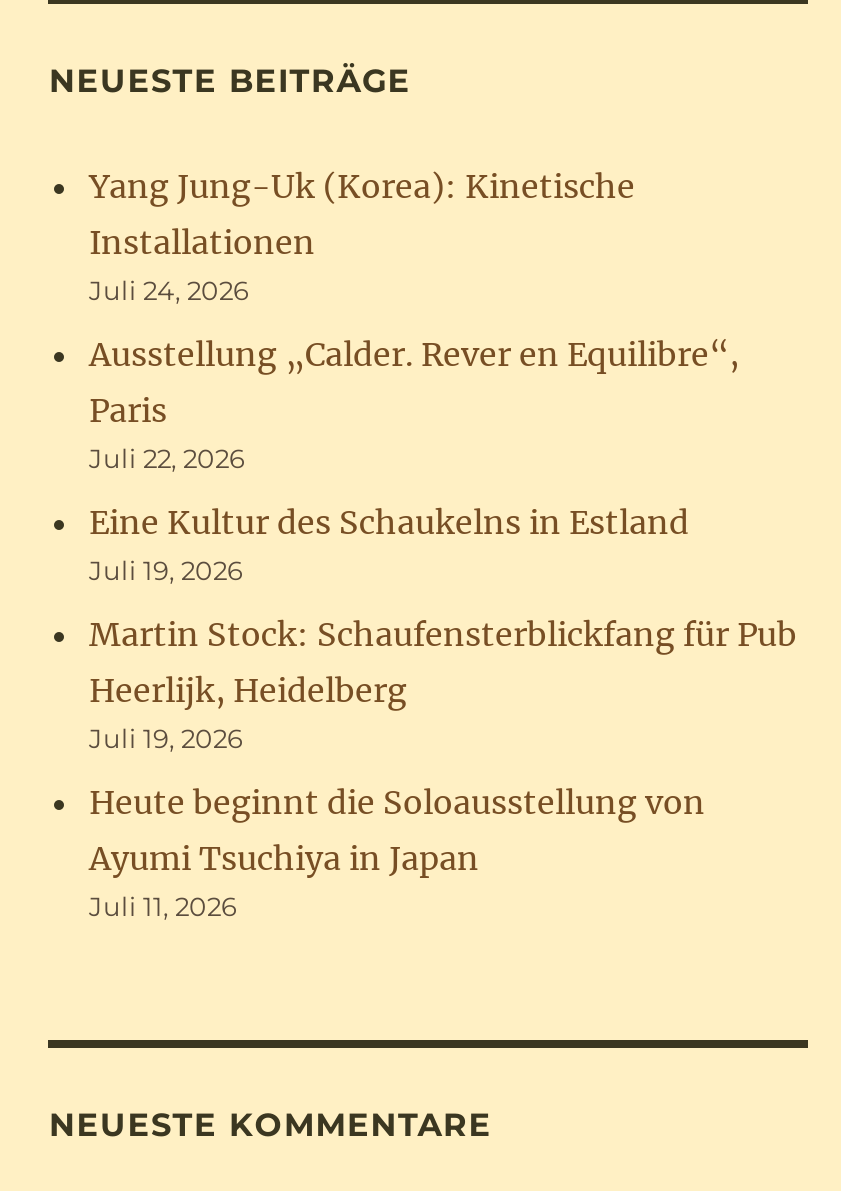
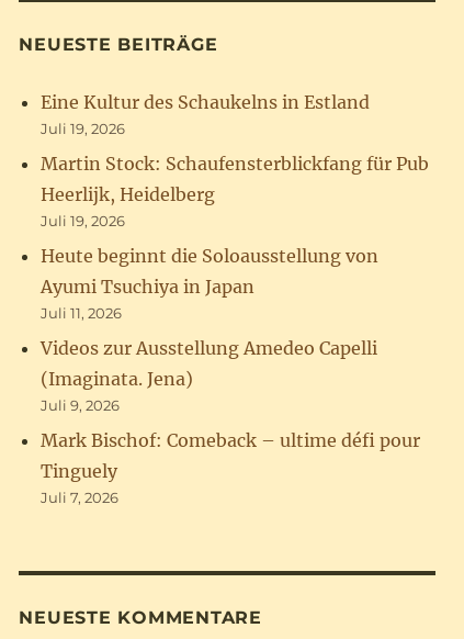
- Yang Jung-Uk (Korea): Kinetische
- Installationen
- Juli 24, 2026
- Ausstellung „Calder. Rever en Equilibre“,
- Paris
- Juli 22, 2026

moved up: Eine Kultur des Schaukelns in Estland | Juli 19, 2026 | Martin Stock: Schaufensterblickfang für Pub | Heerlijk, Heidelberg | Juli 19, 2026 | Heute beginnt die Soloausstellung von | Ayumi Tsuchiya in Japan | Juli 11, 2026

+ Videos zur Ausstellung Amedeo Capelli
+ (Imaginata. Jena)
+ Juli 9, 2026
+ Mark Bischof: Comeback – ultime défi pour
+ Tinguely
+ Juli 7, 2026
